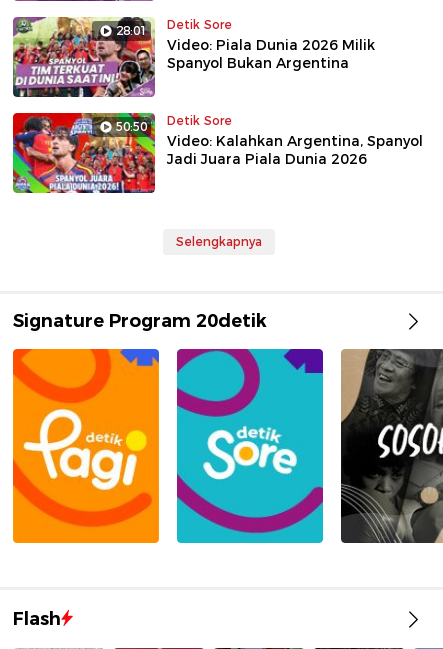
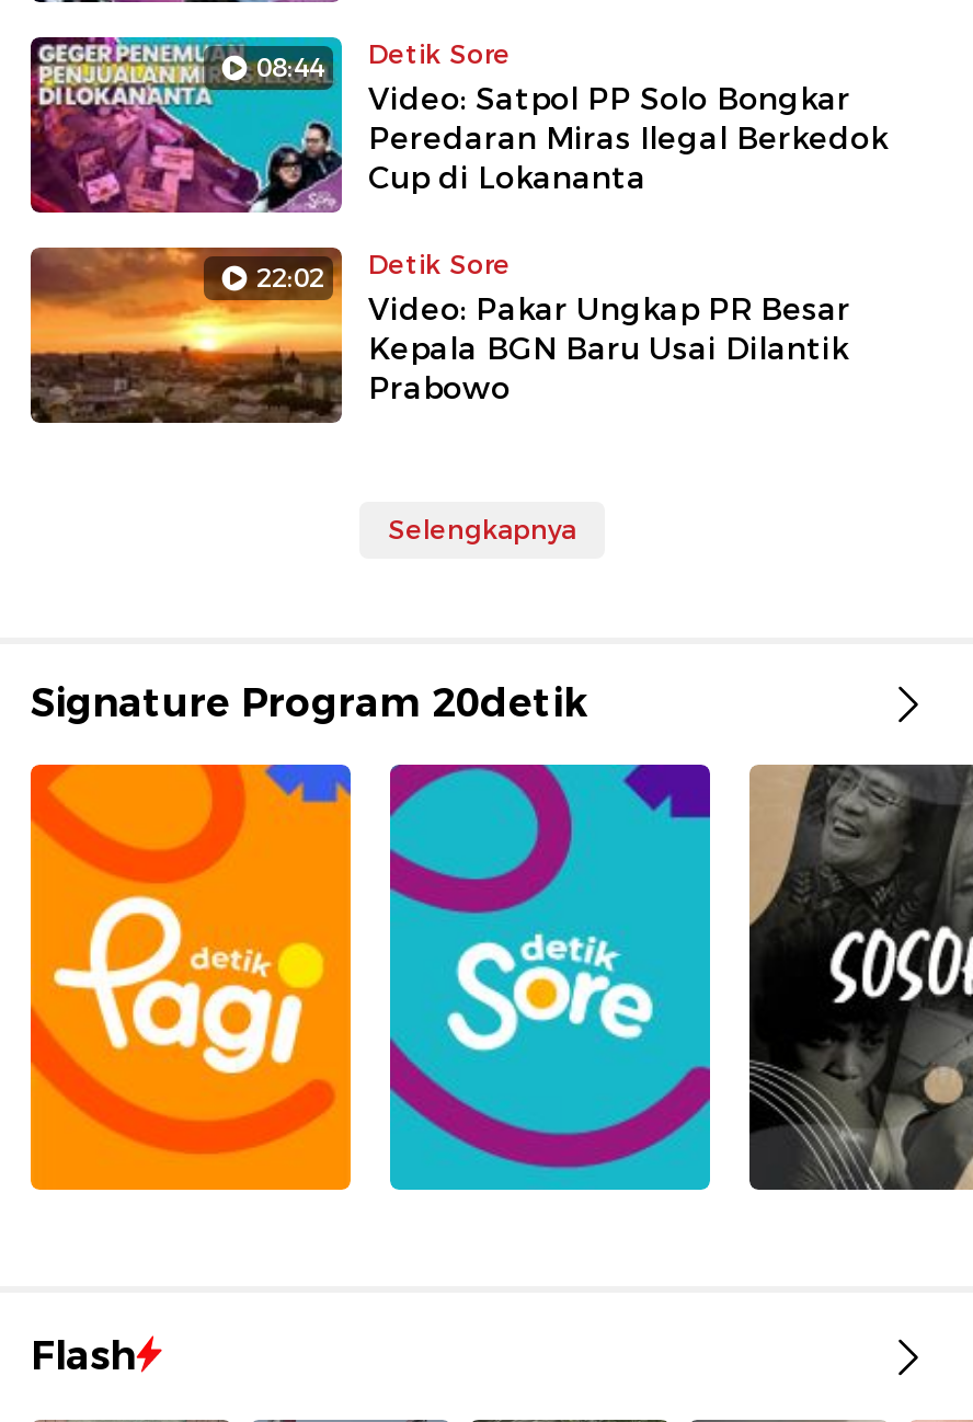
- [image]
- 28:01 Detik Sore
+ [image]
+ 08:44 Detik Sore

- Video: Piala Dunia 2026 Milik
- Spanyol Bukan Argentina
+ Video: Satpol PP Solo Bongkar
+ Peredaran Miras Ilegal Berkedok
+ Cup di Lokananta

- [image]
- 50:50 Detik Sore
+ [image]
+ 22:02 Detik Sore

- Video: Kalahkan Argentina, Spanyol
- Jadi Juara Piala Dunia 2026
+ Video: Pakar Ungkap PR Besar
+ Kepala BGN Baru Usai Dilantik
+ Prabowo
